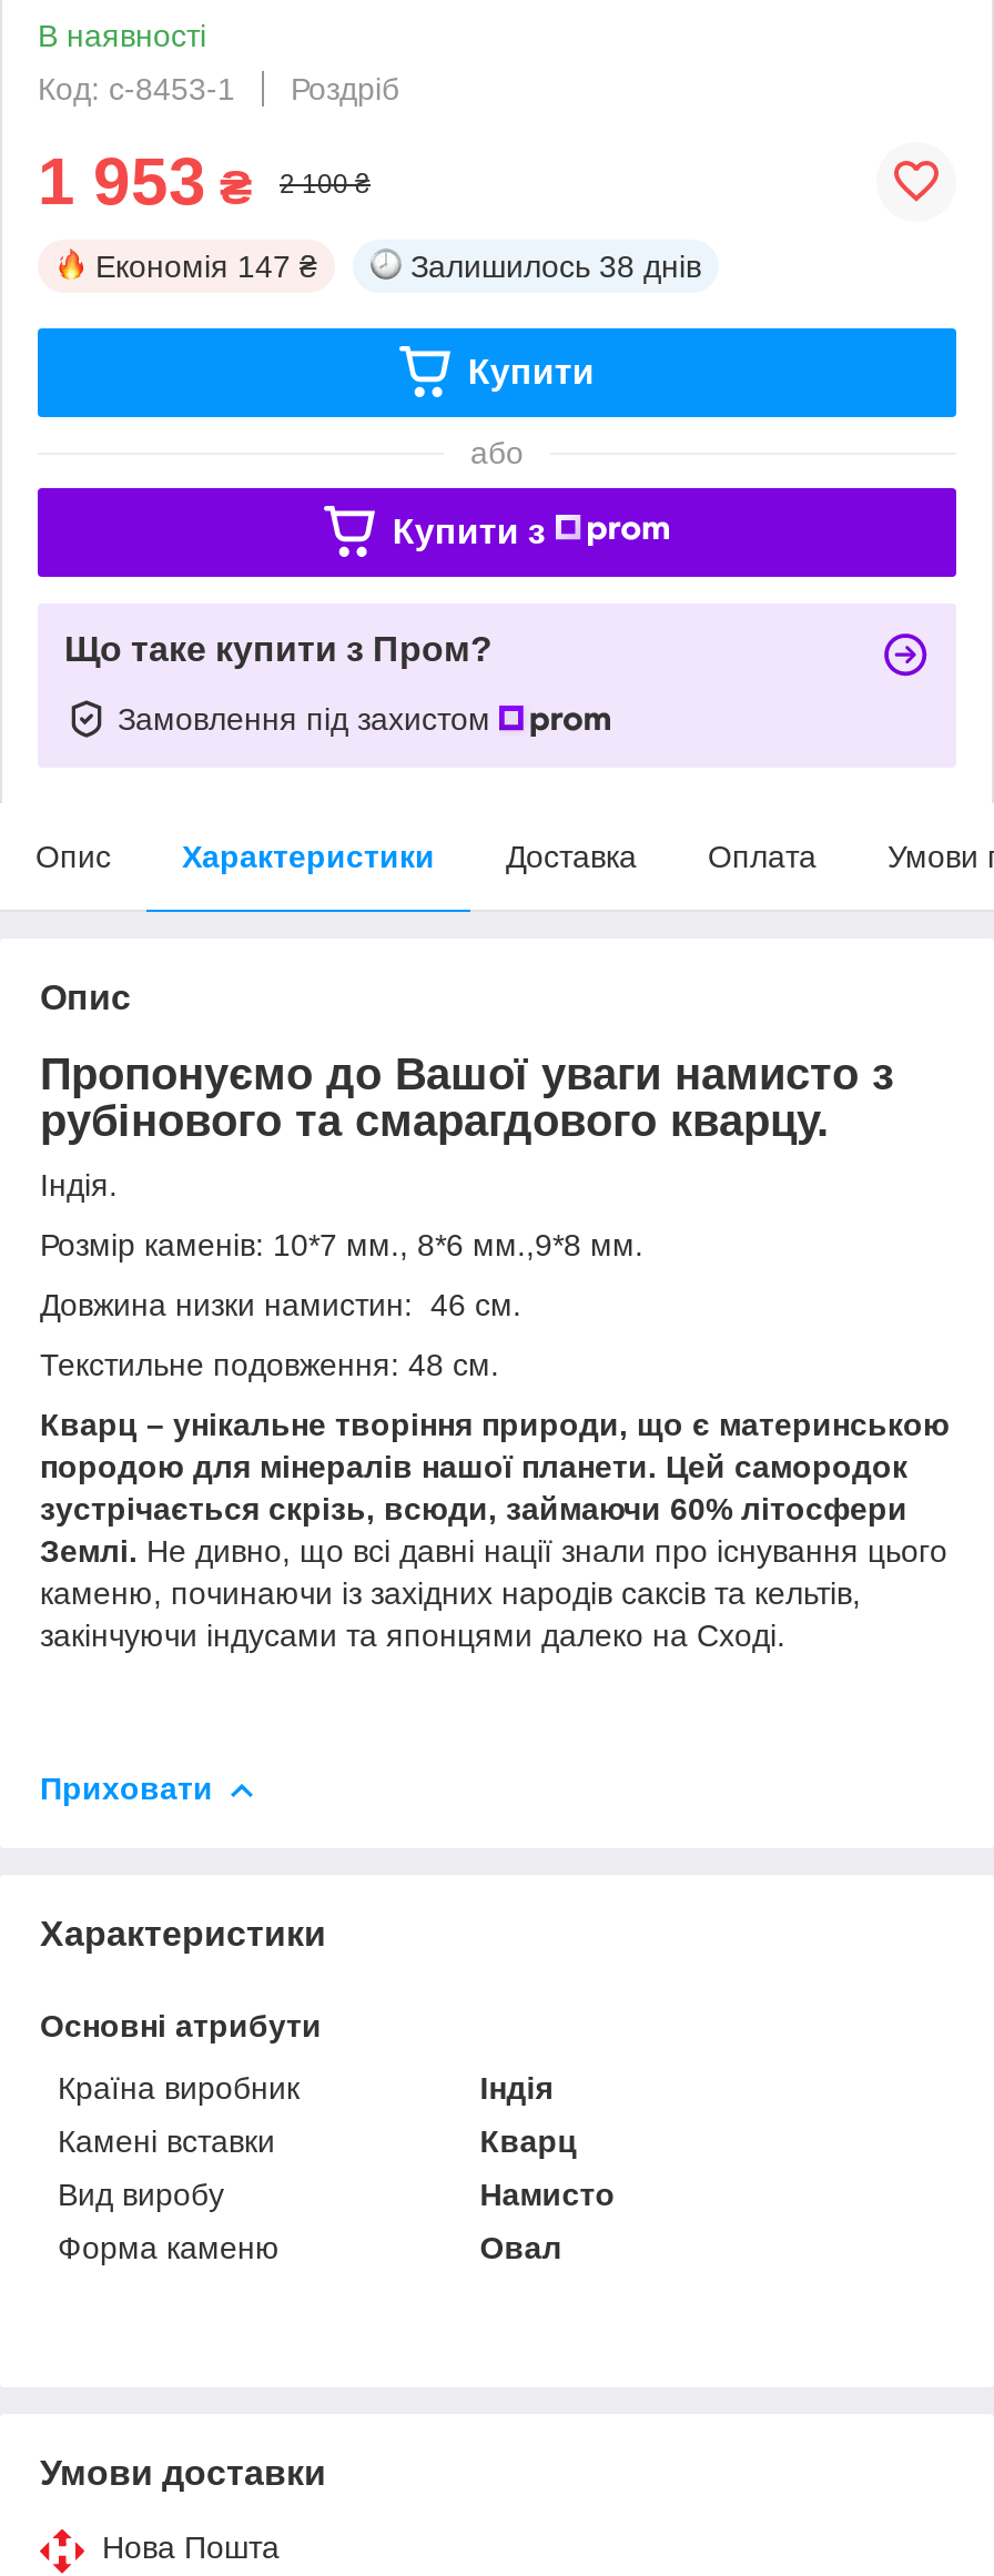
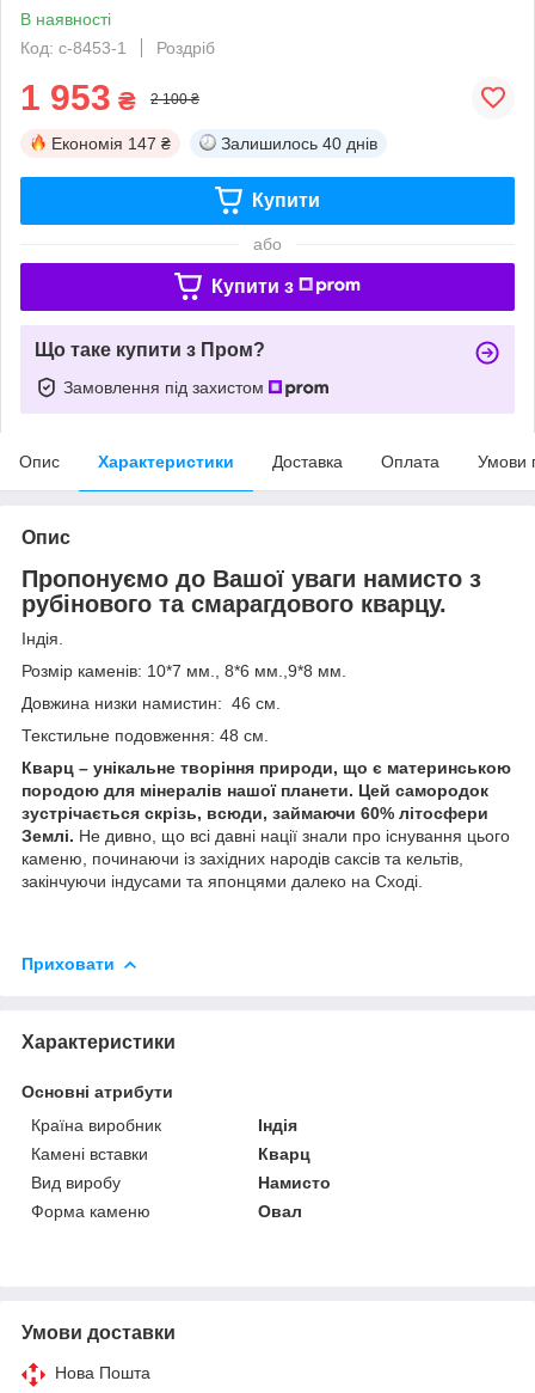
- Залишилось 38 днів
+ Залишилось 40 днів
